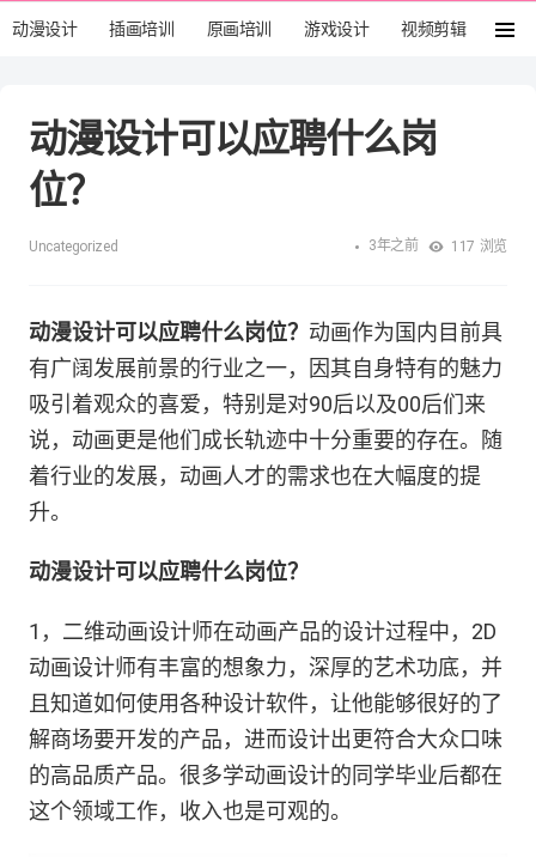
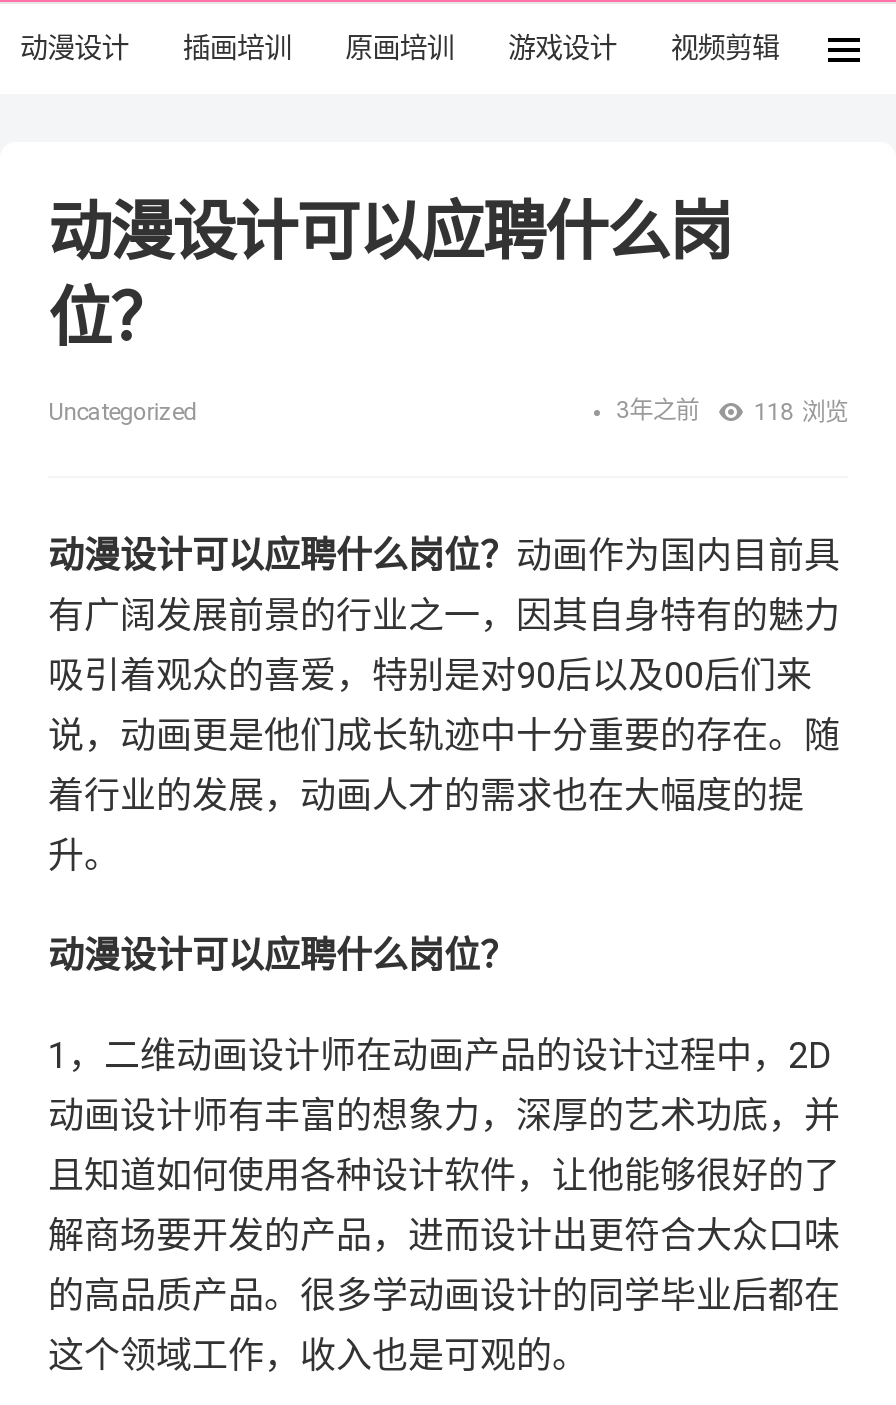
- 3年之前 117 浏览
+ 3年之前 118 浏览
